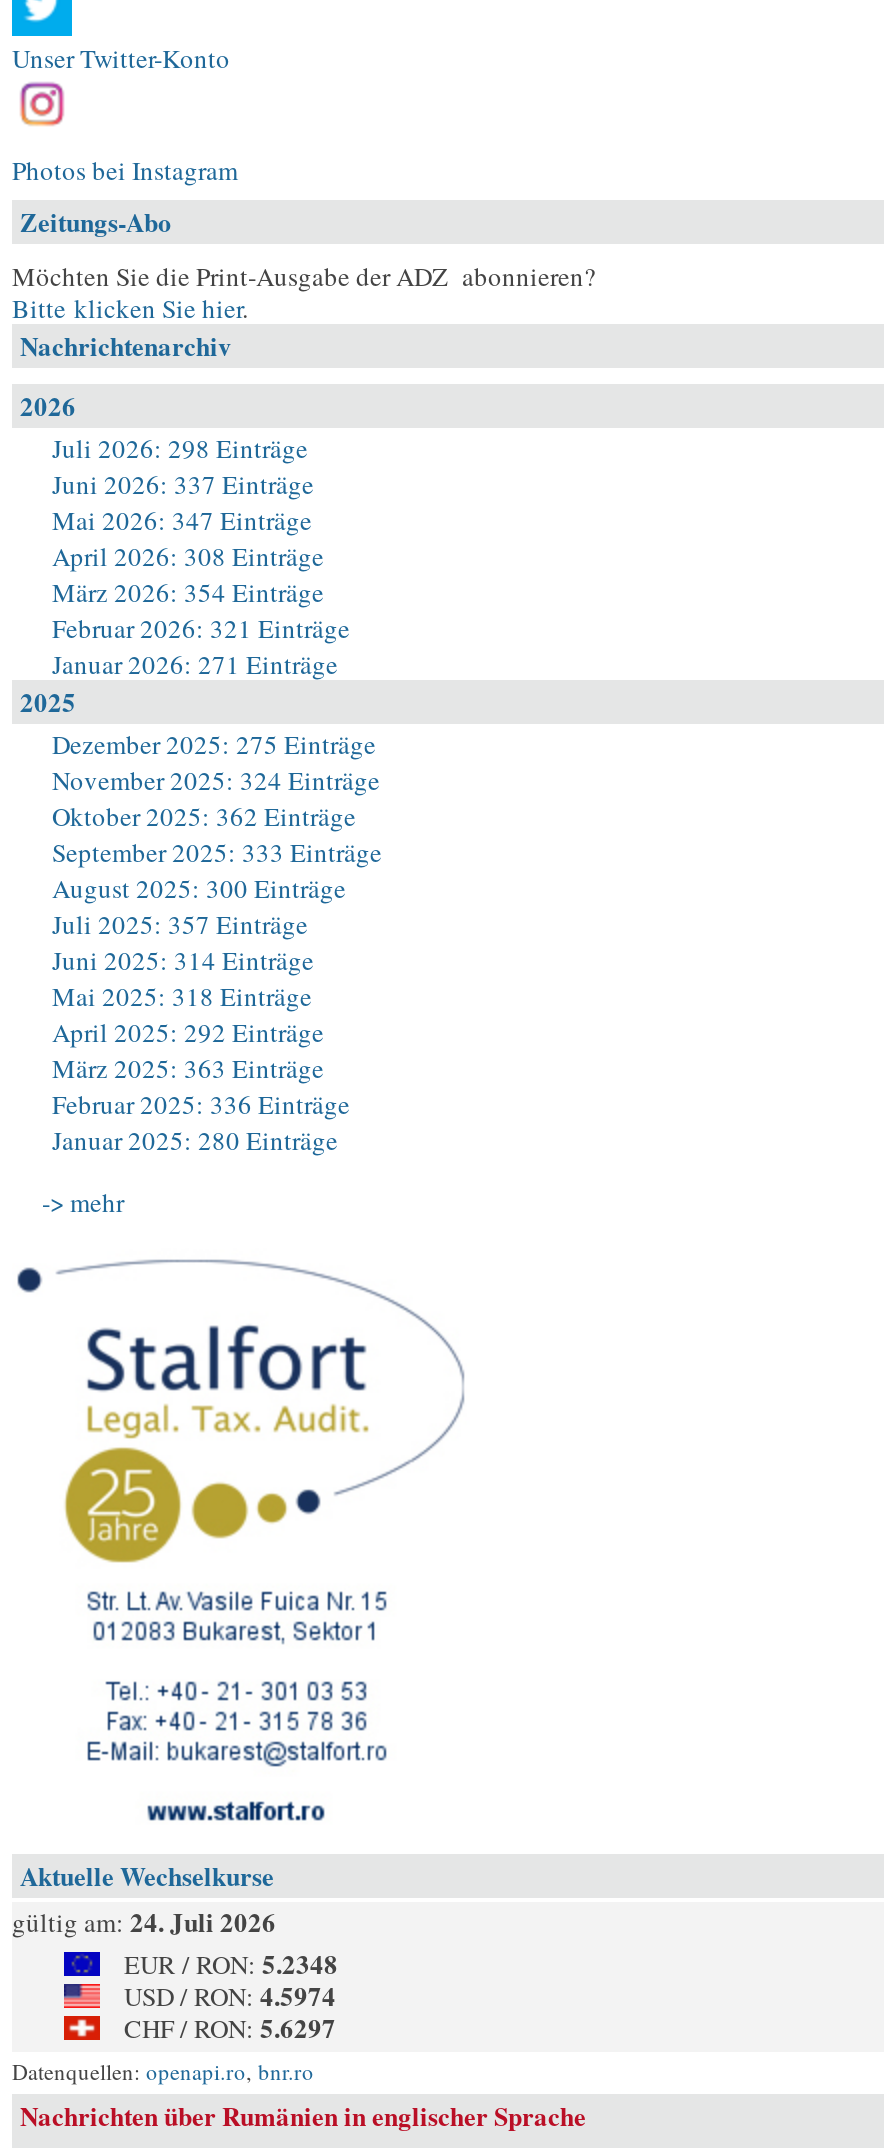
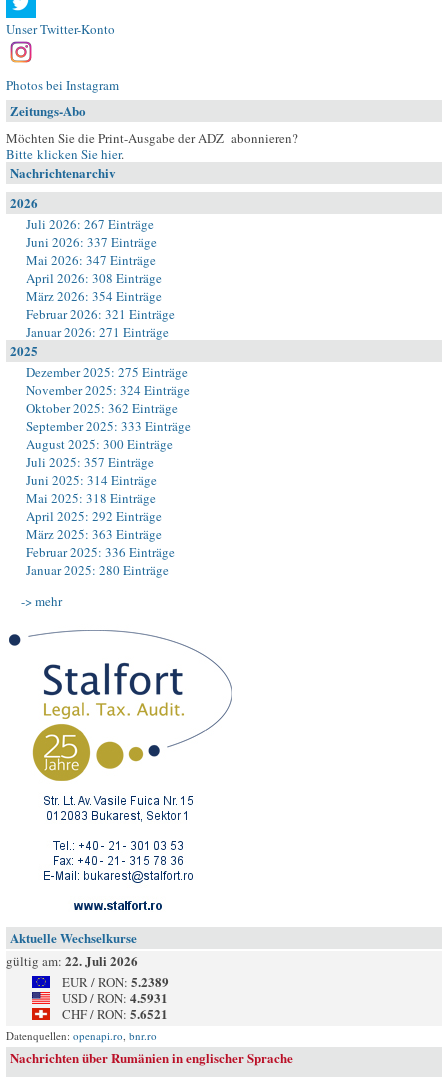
- Juli 2026: 298 Einträge
+ Juli 2026: 267 Einträge

- gültig am: 24. Juli 2026
+ gültig am: 22. Juli 2026

- EUR / RON: 5.2348
+ EUR / RON: 5.2389

- USD / RON: 4.5974
+ USD / RON: 4.5931

- CHF / RON: 5.6297
+ CHF / RON: 5.6521
